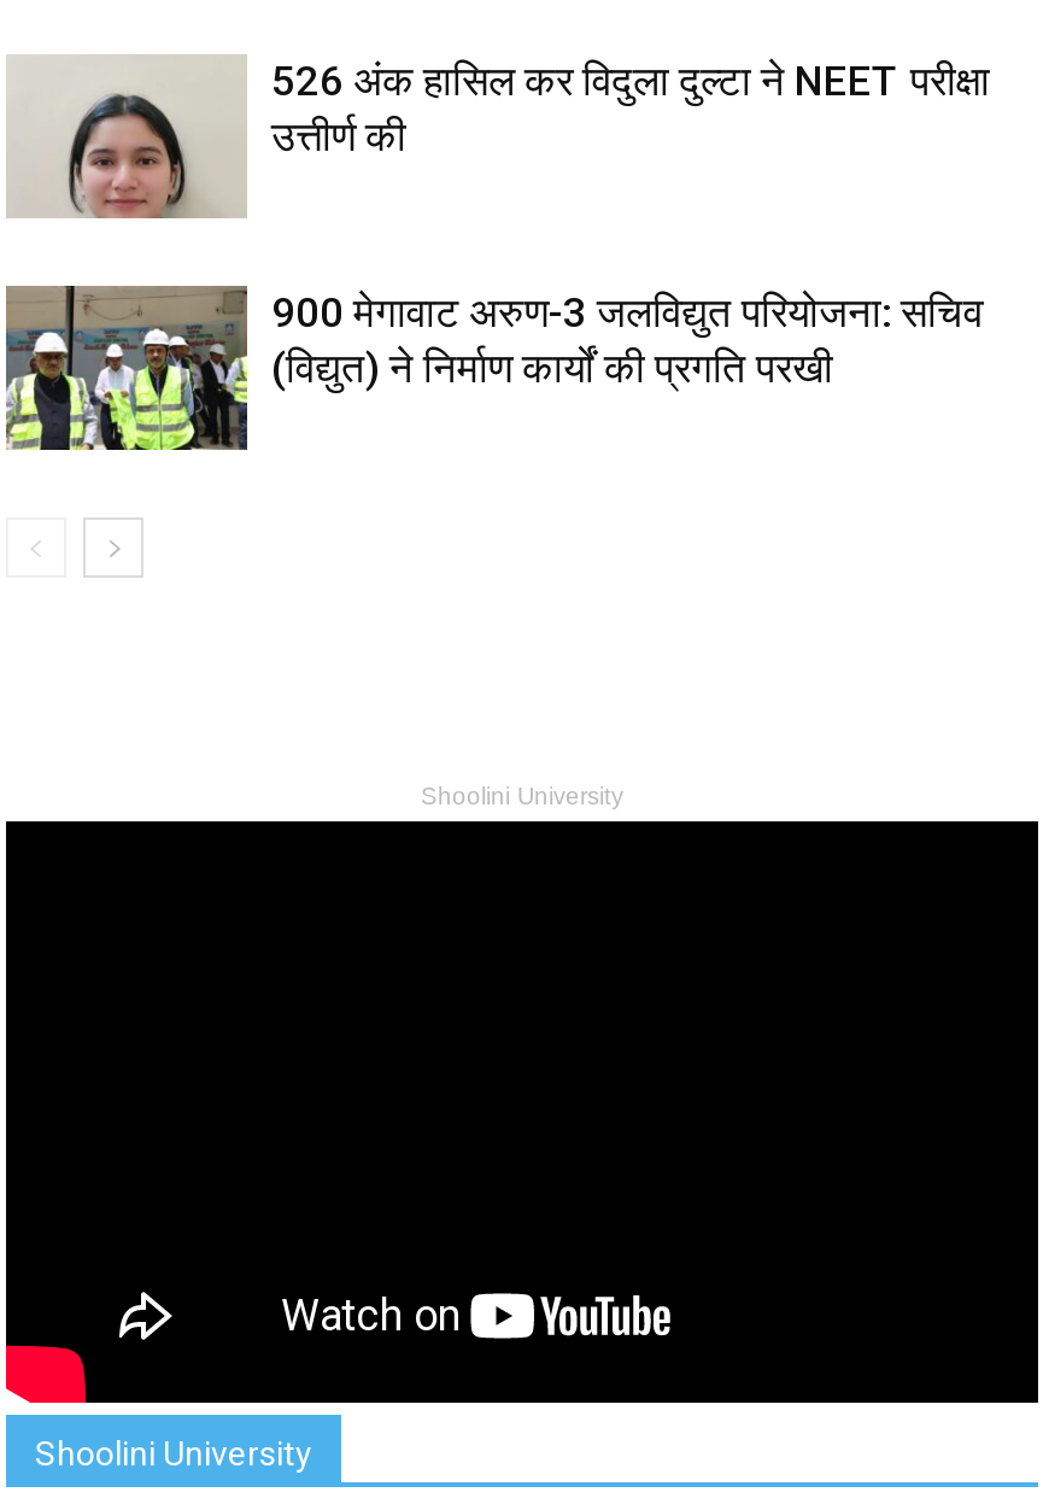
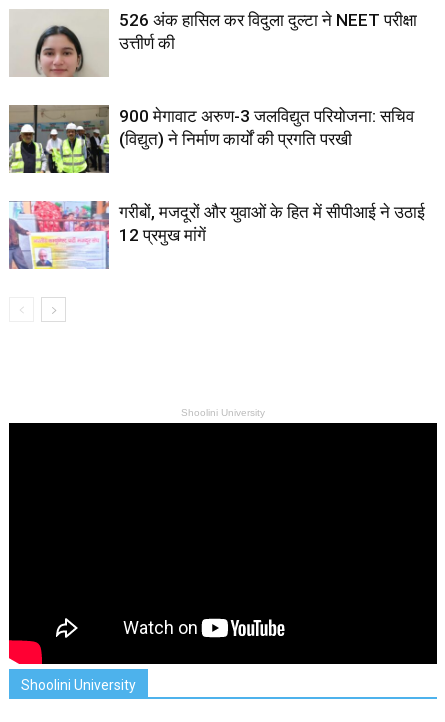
+ [image]
+ गरीबों, मजदूरों और युवाओं के हित में सीपीआई ने उठाई
+ 12 प्रमुख मांगें
